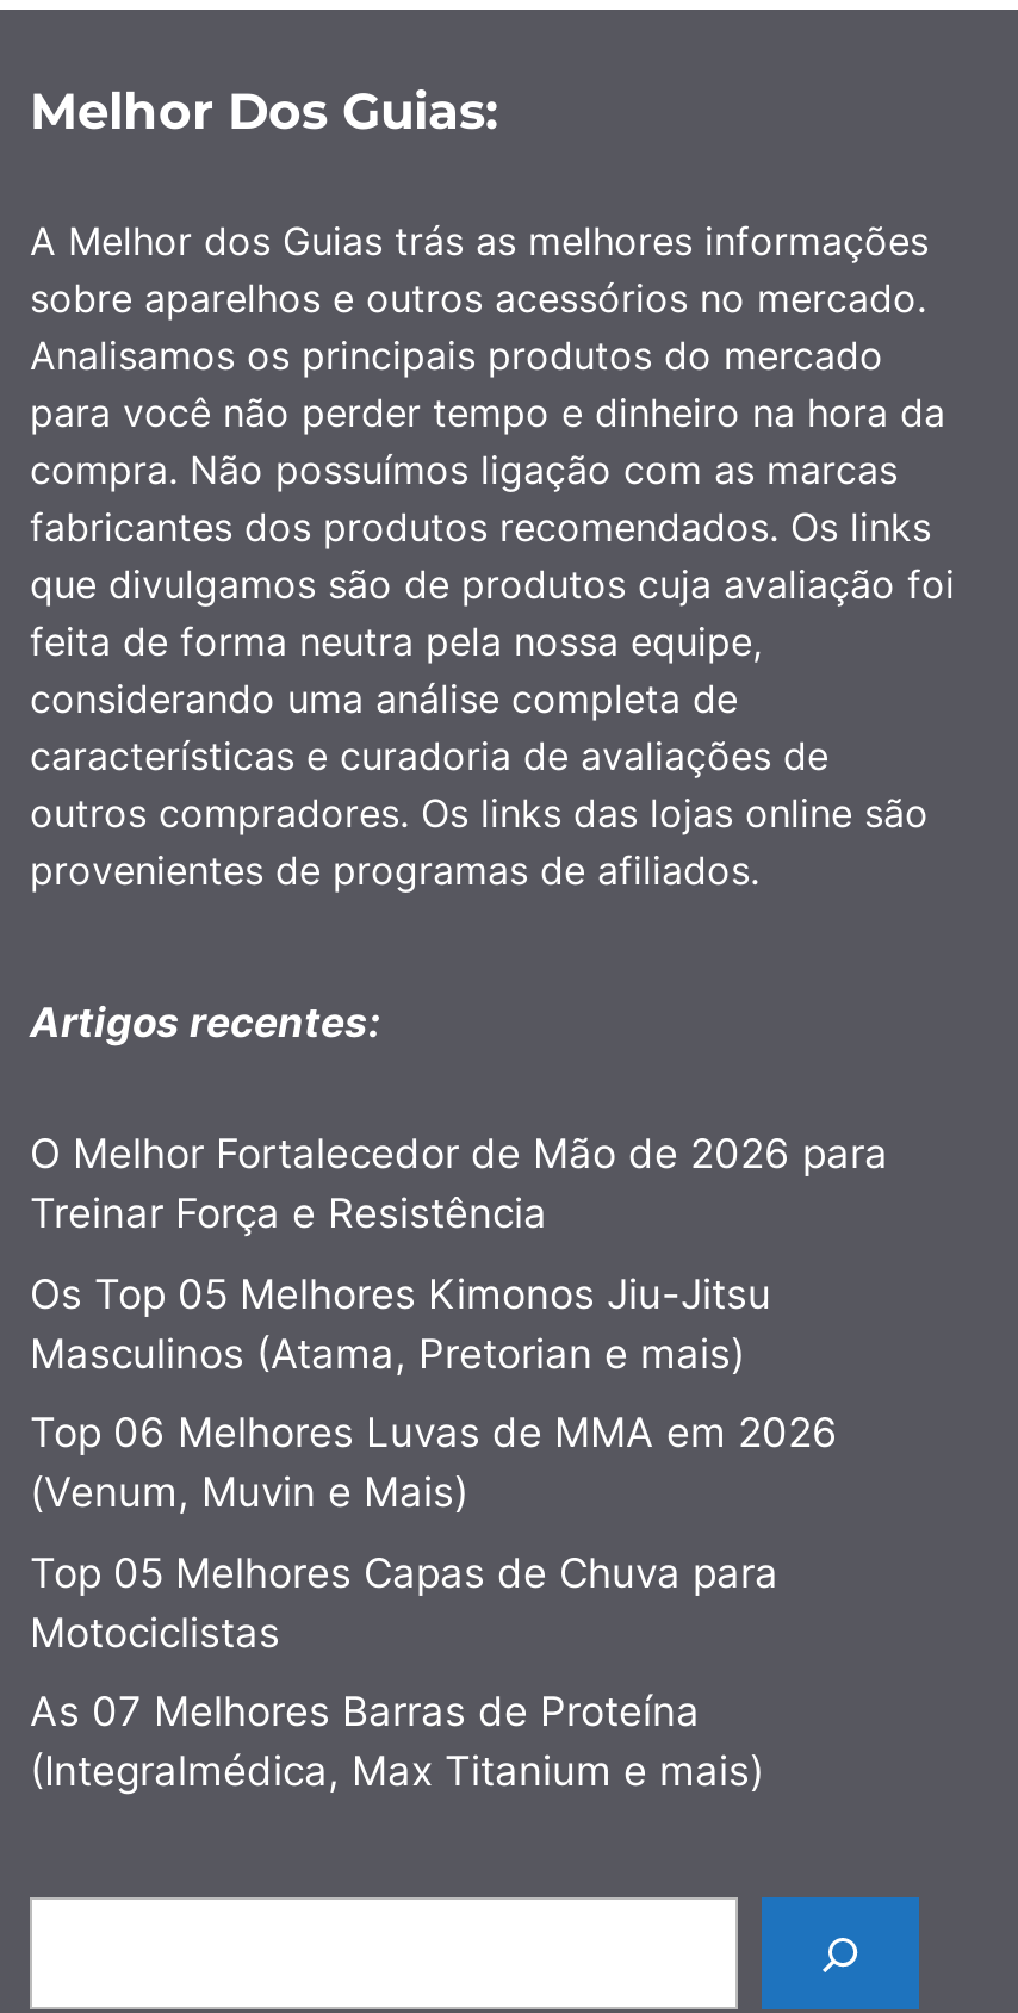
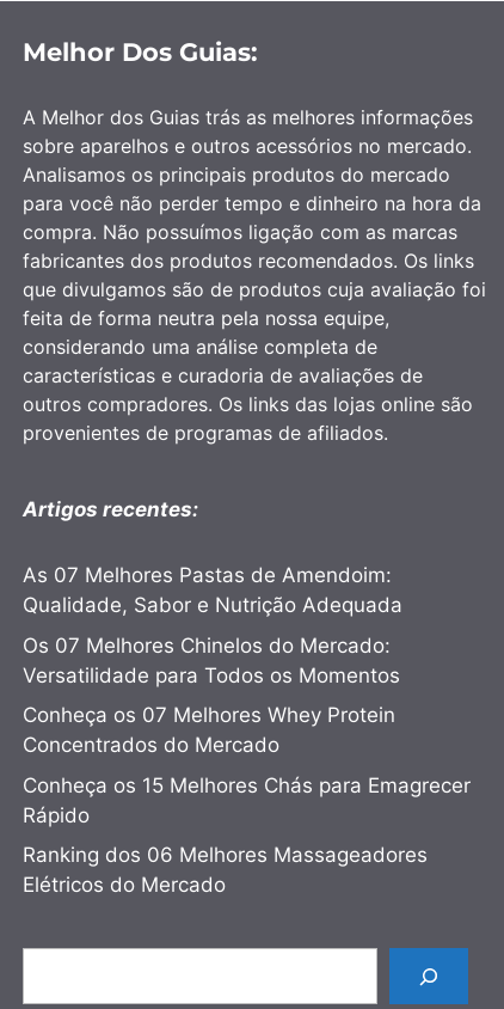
- O Melhor Fortalecedor de Mão de 2026 para
- Treinar Força e Resistência
+ As 07 Melhores Pastas de Amendoim:
+ Qualidade, Sabor e Nutrição Adequada

- Os Top 05 Melhores Kimonos Jiu-Jitsu
- Masculinos (Atama, Pretorian e mais)
+ Os 07 Melhores Chinelos do Mercado:
+ Versatilidade para Todos os Momentos

- Top 06 Melhores Luvas de MMA em 2026
- (Venum, Muvin e Mais)
+ Conheça os 07 Melhores Whey Protein
+ Concentrados do Mercado

- Top 05 Melhores Capas de Chuva para
- Motociclistas
+ Conheça os 15 Melhores Chás para Emagrecer
+ Rápido

- As 07 Melhores Barras de Proteína
- (Integralmédica, Max Titanium e mais)
+ Ranking dos 06 Melhores Massageadores
+ Elétricos do Mercado
